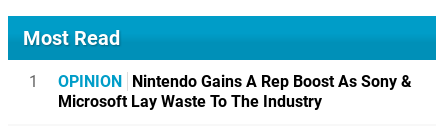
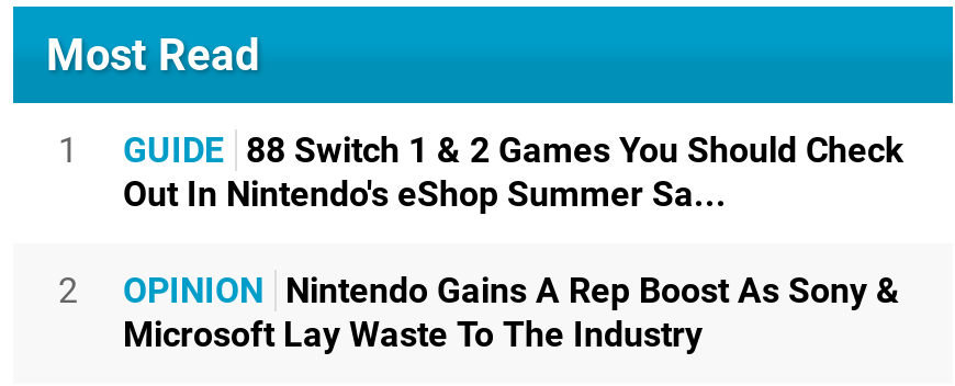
+ GUIDE 88 Switch 1 & 2 Games You Should Check
+ Out In Nintendo's eShop Summer Sa...
+ 2
